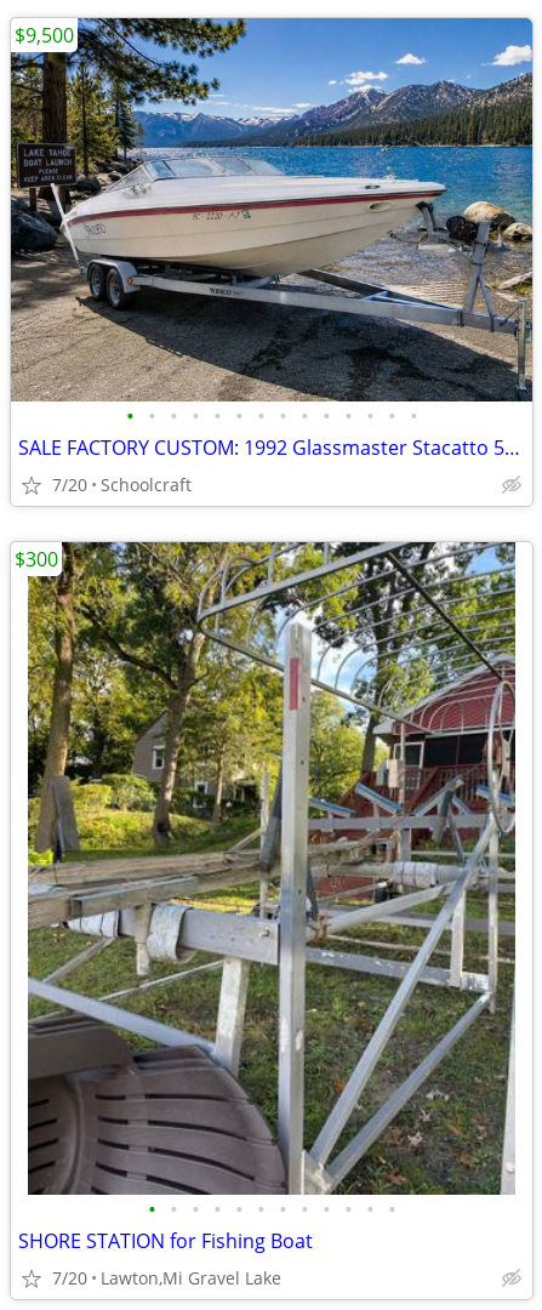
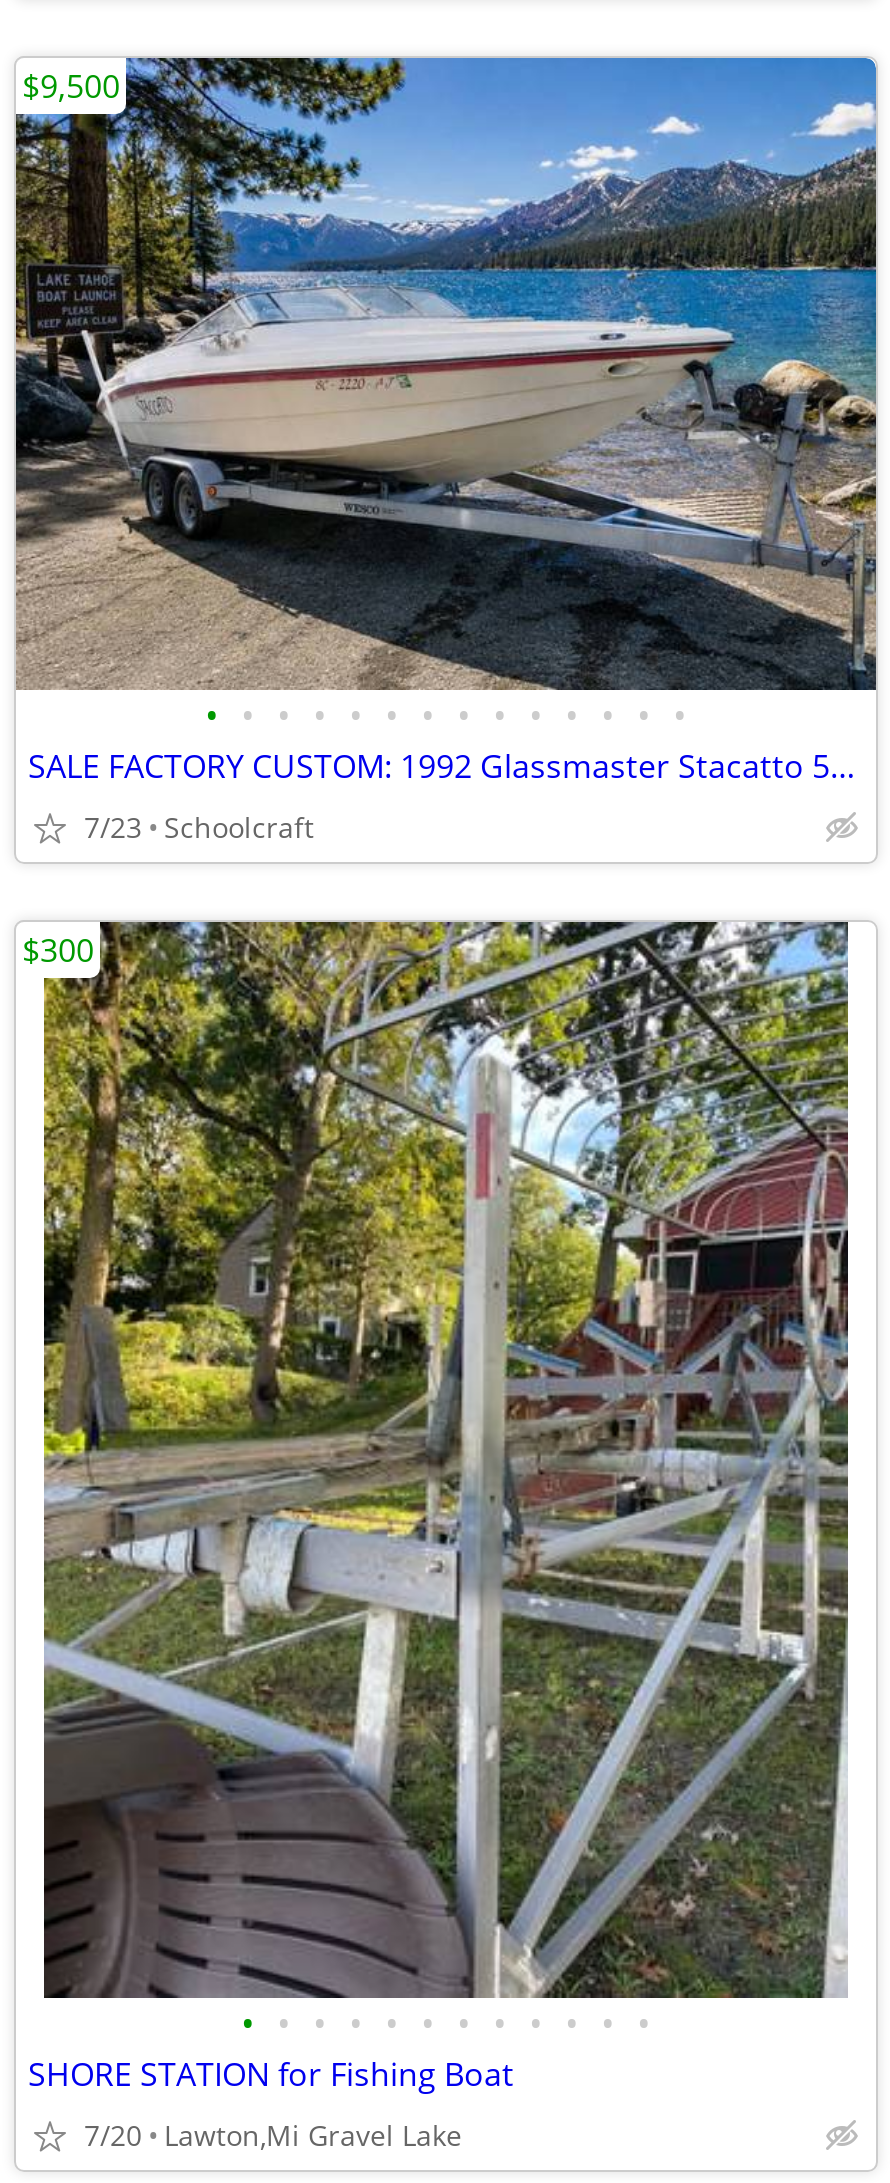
- 7/20 Schoolcraft
+ 7/23 Schoolcraft
